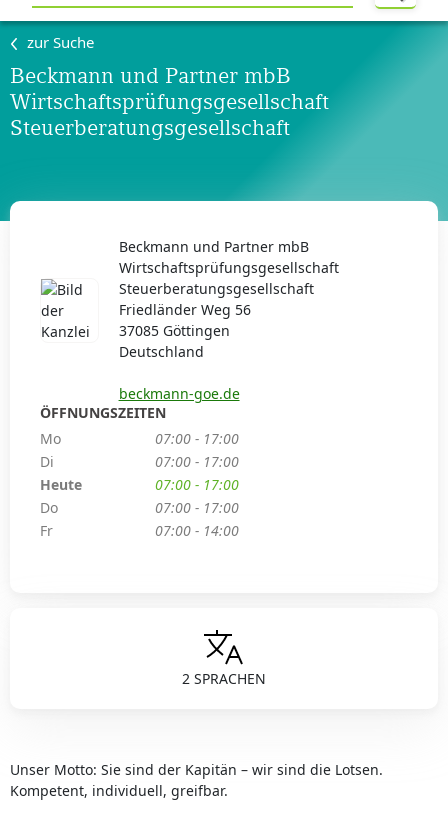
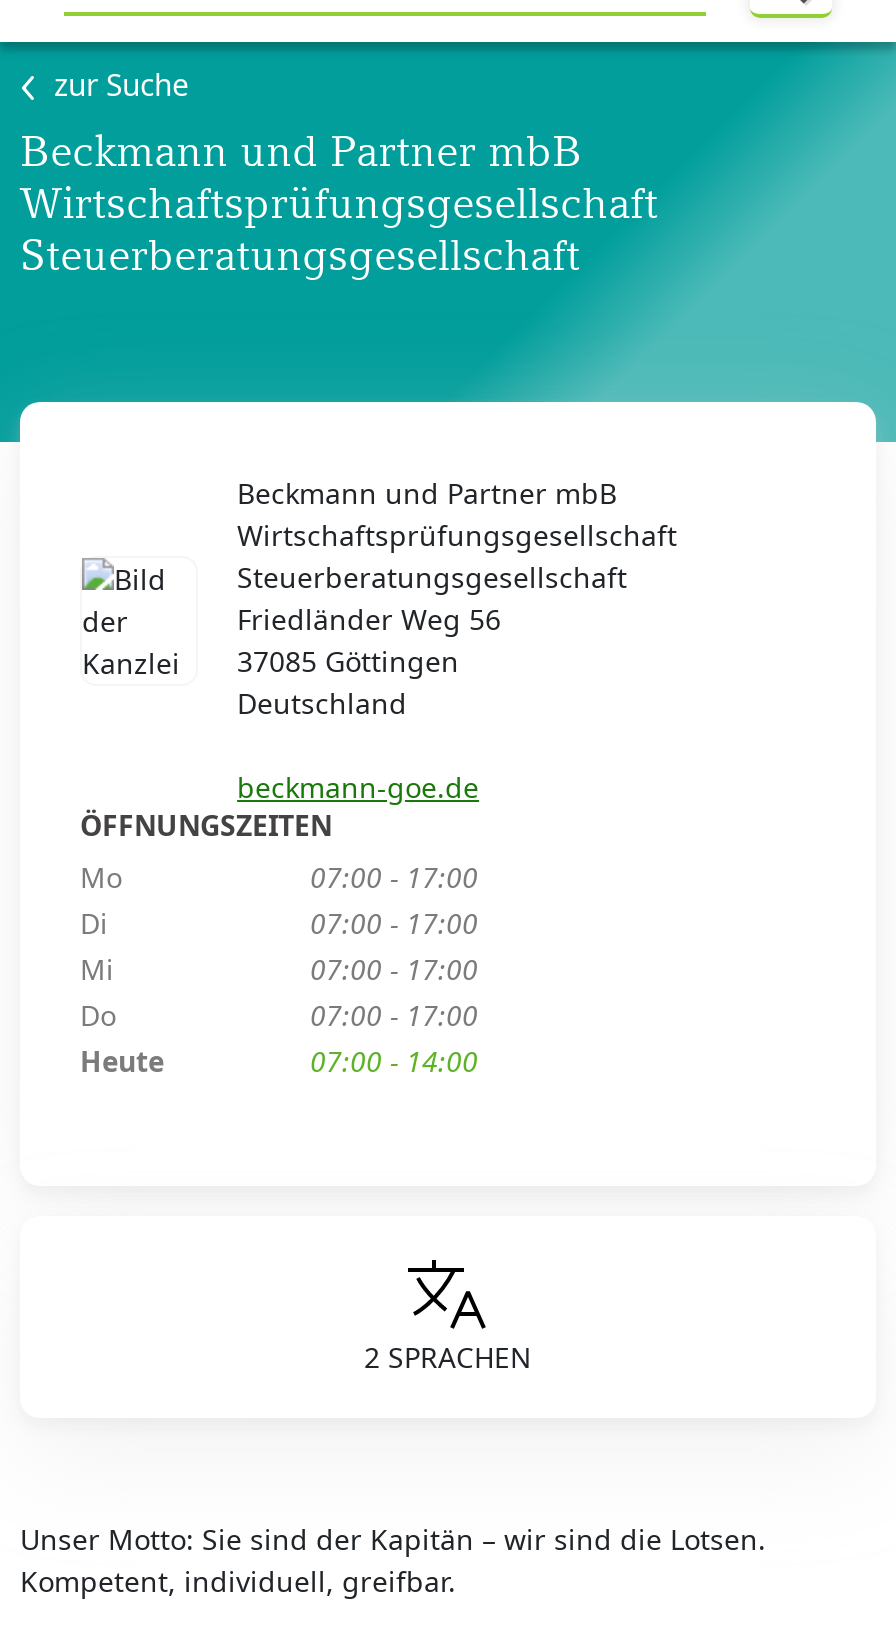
moved down: Heute

+ Mi

- Fr
